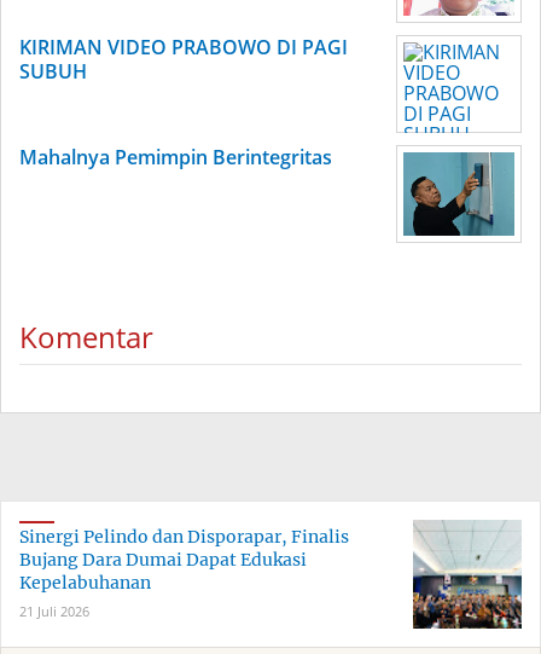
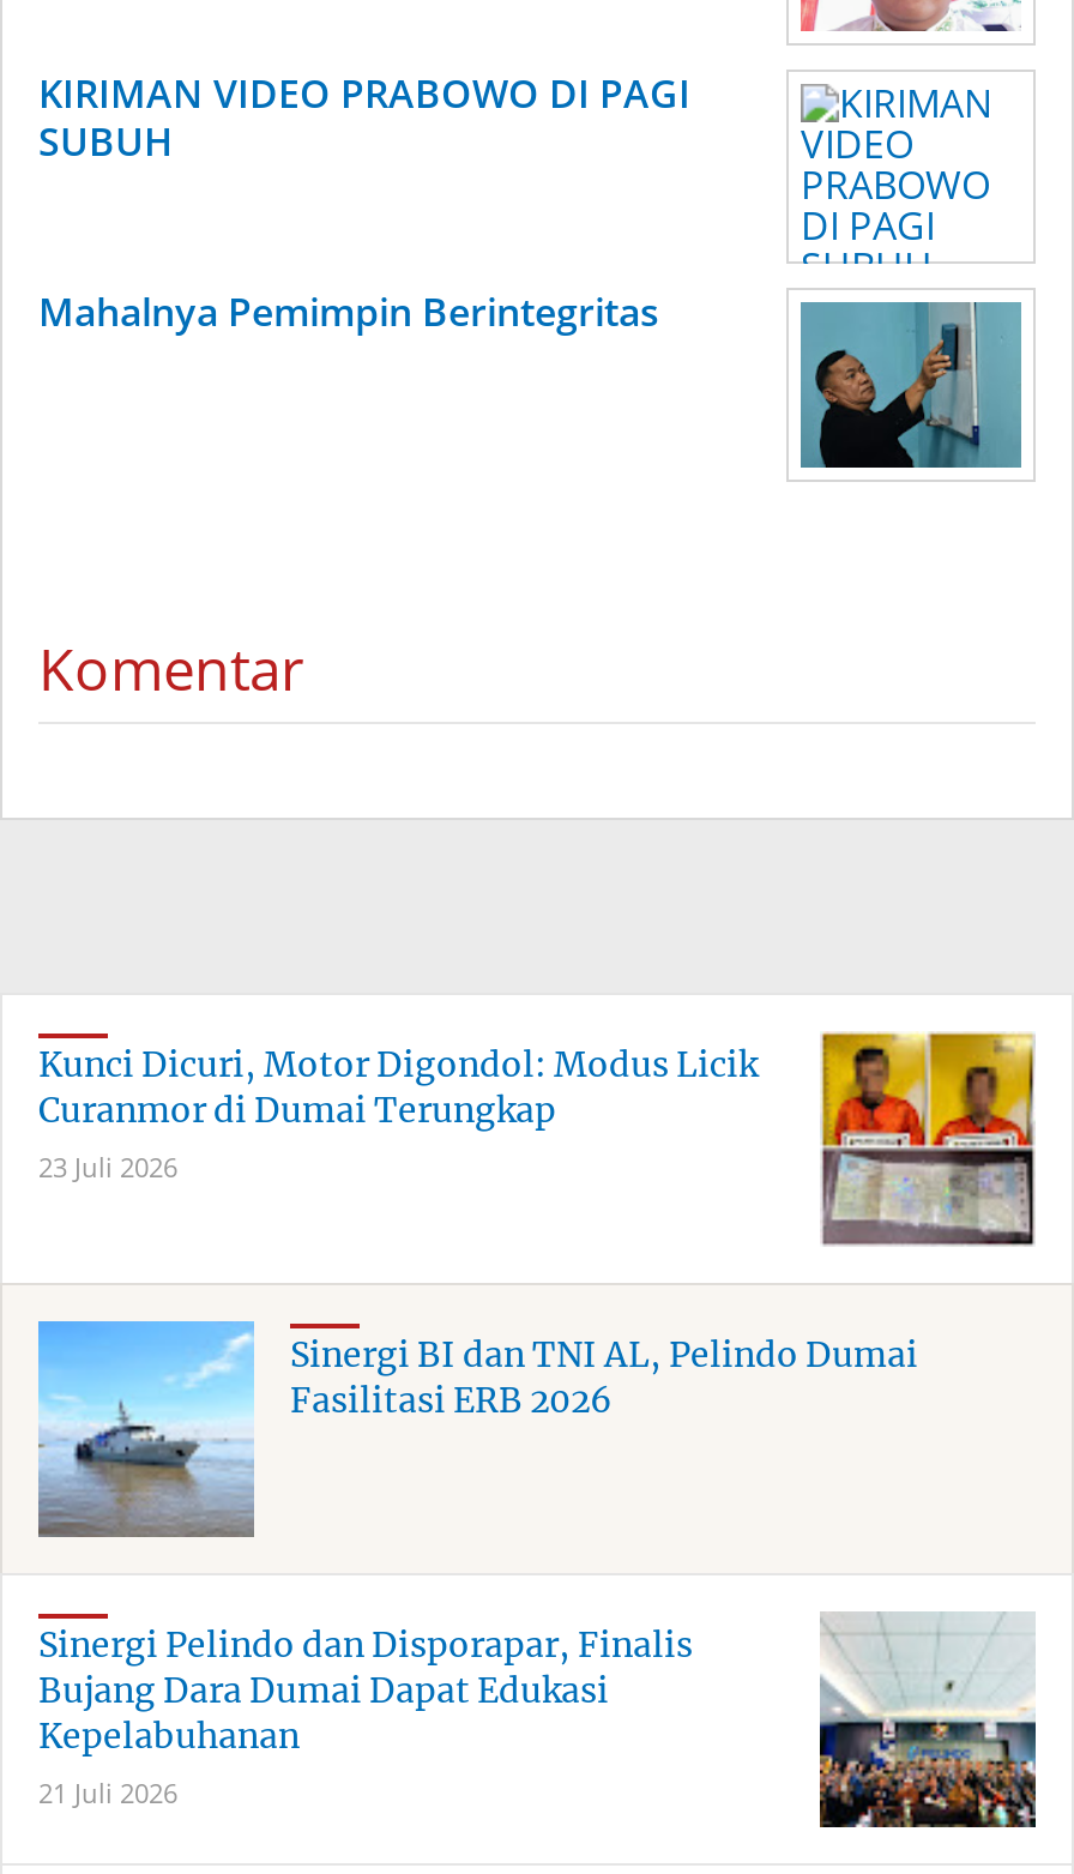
+ [image]
+ Sinergi BI dan TNI AL, Pelindo Dumai
+ Fasilitasi ERB 2026

+ [image]
+ Kunci Dicuri, Motor Digondol: Modus Licik
+ Curanmor di Dumai Terungkap
+ 23 Juli 2026
